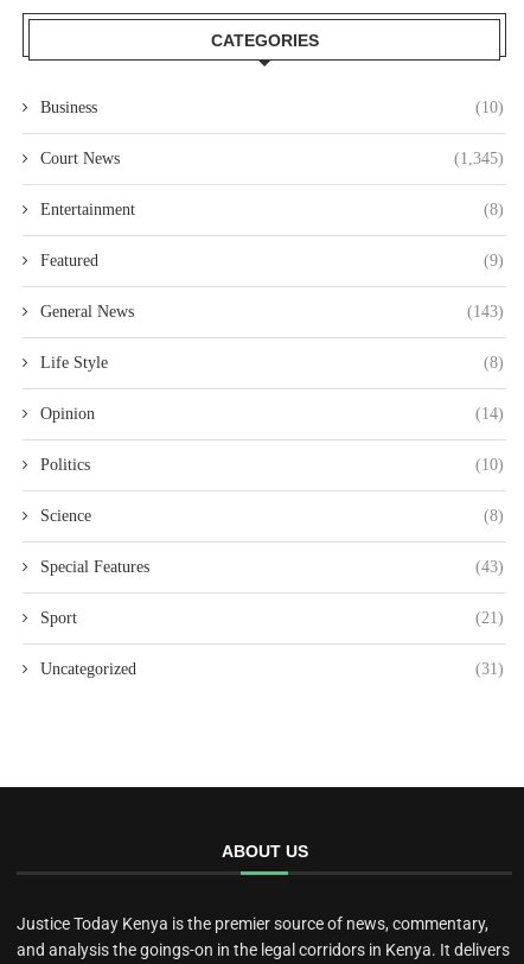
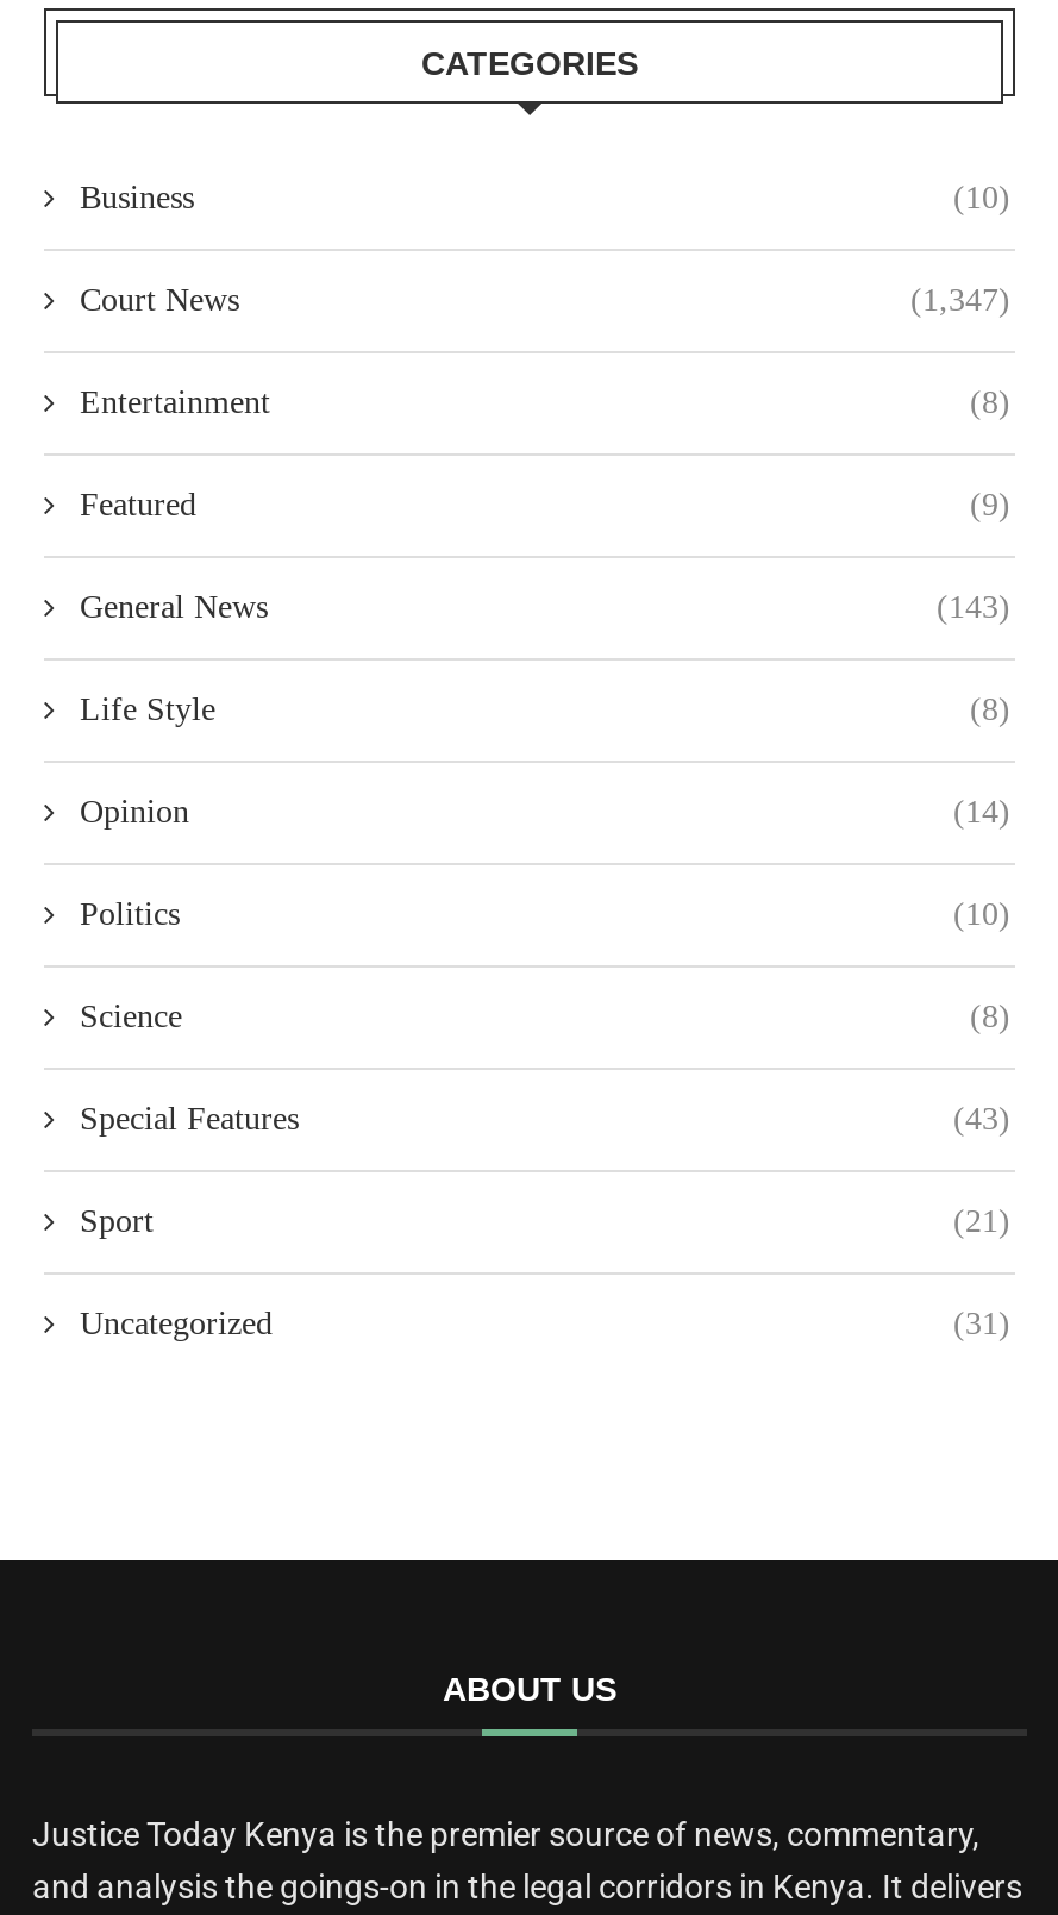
- (1,345)
+ (1,347)
